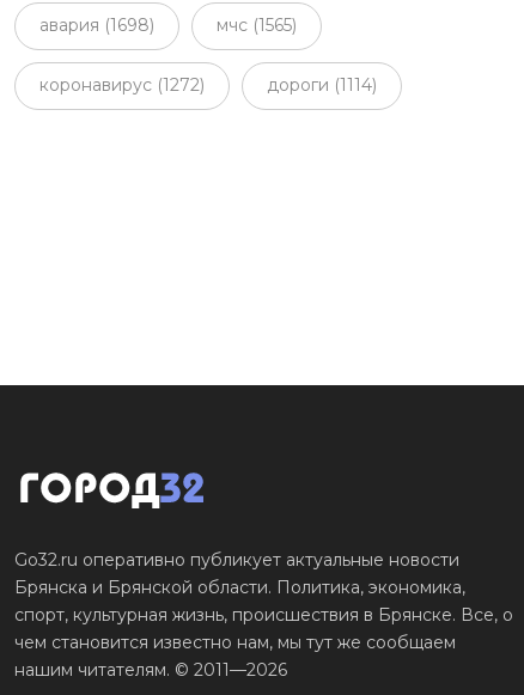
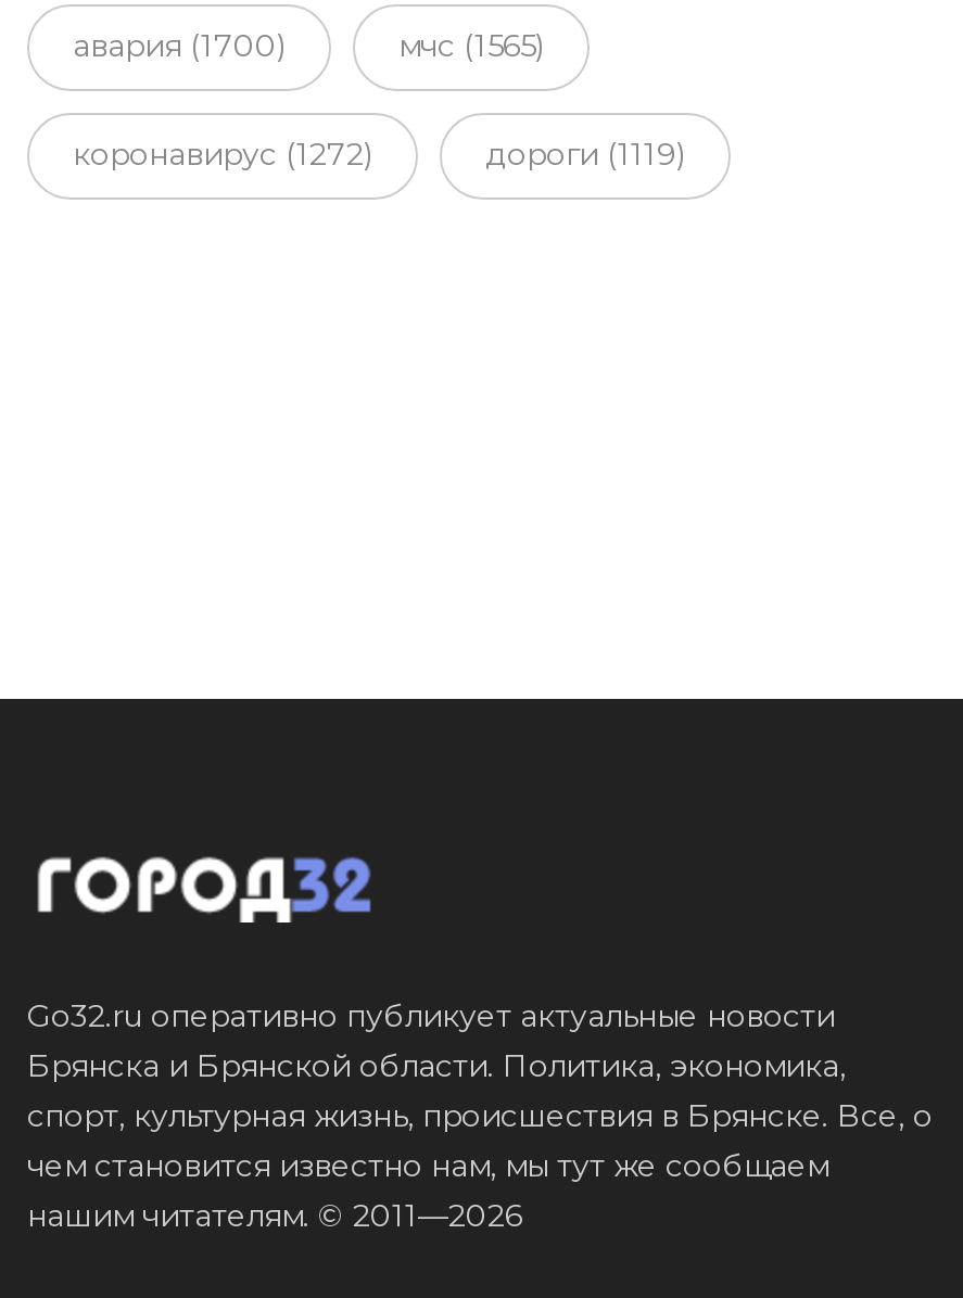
- авария (1698)
+ авария (1700)

- дороги (1114)
+ дороги (1119)
